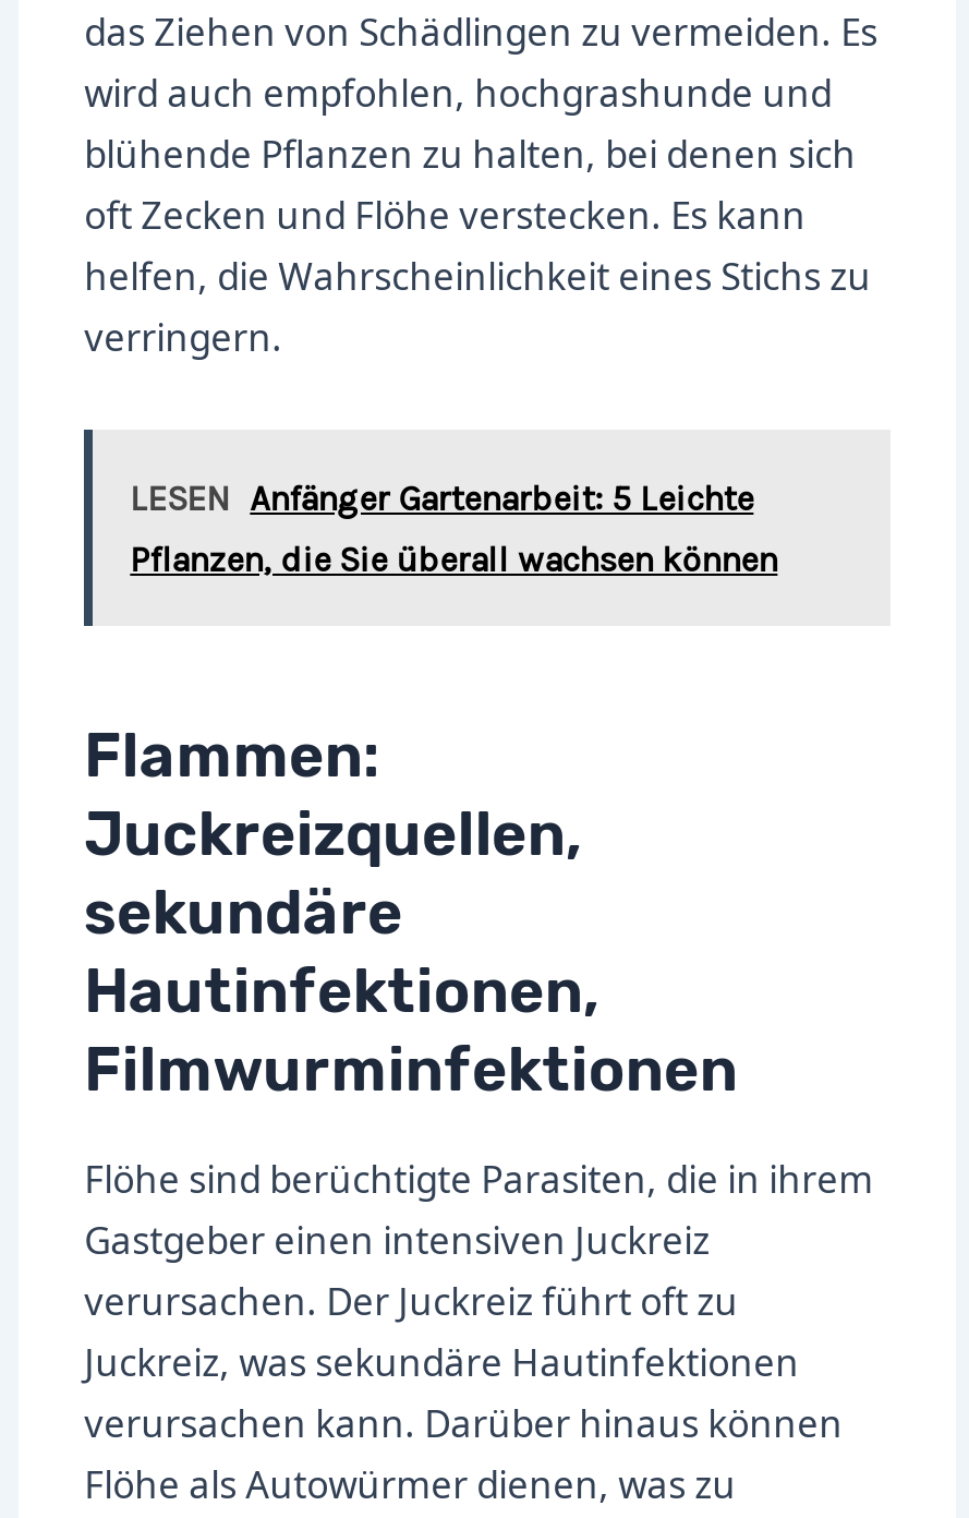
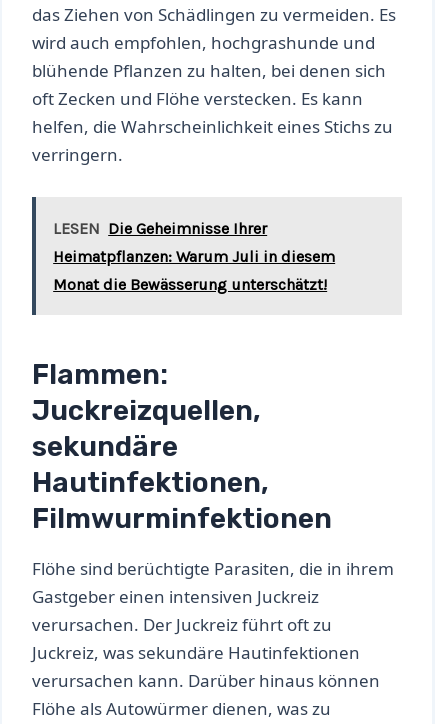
- LESEN Anfänger Gartenarbeit: 5 Leichte
- Pflanzen, die Sie überall wachsen können
+ LESEN Die Geheimnisse Ihrer
+ Heimatpflanzen: Warum Juli in diesem
+ Monat die Bewässerung unterschätzt!
